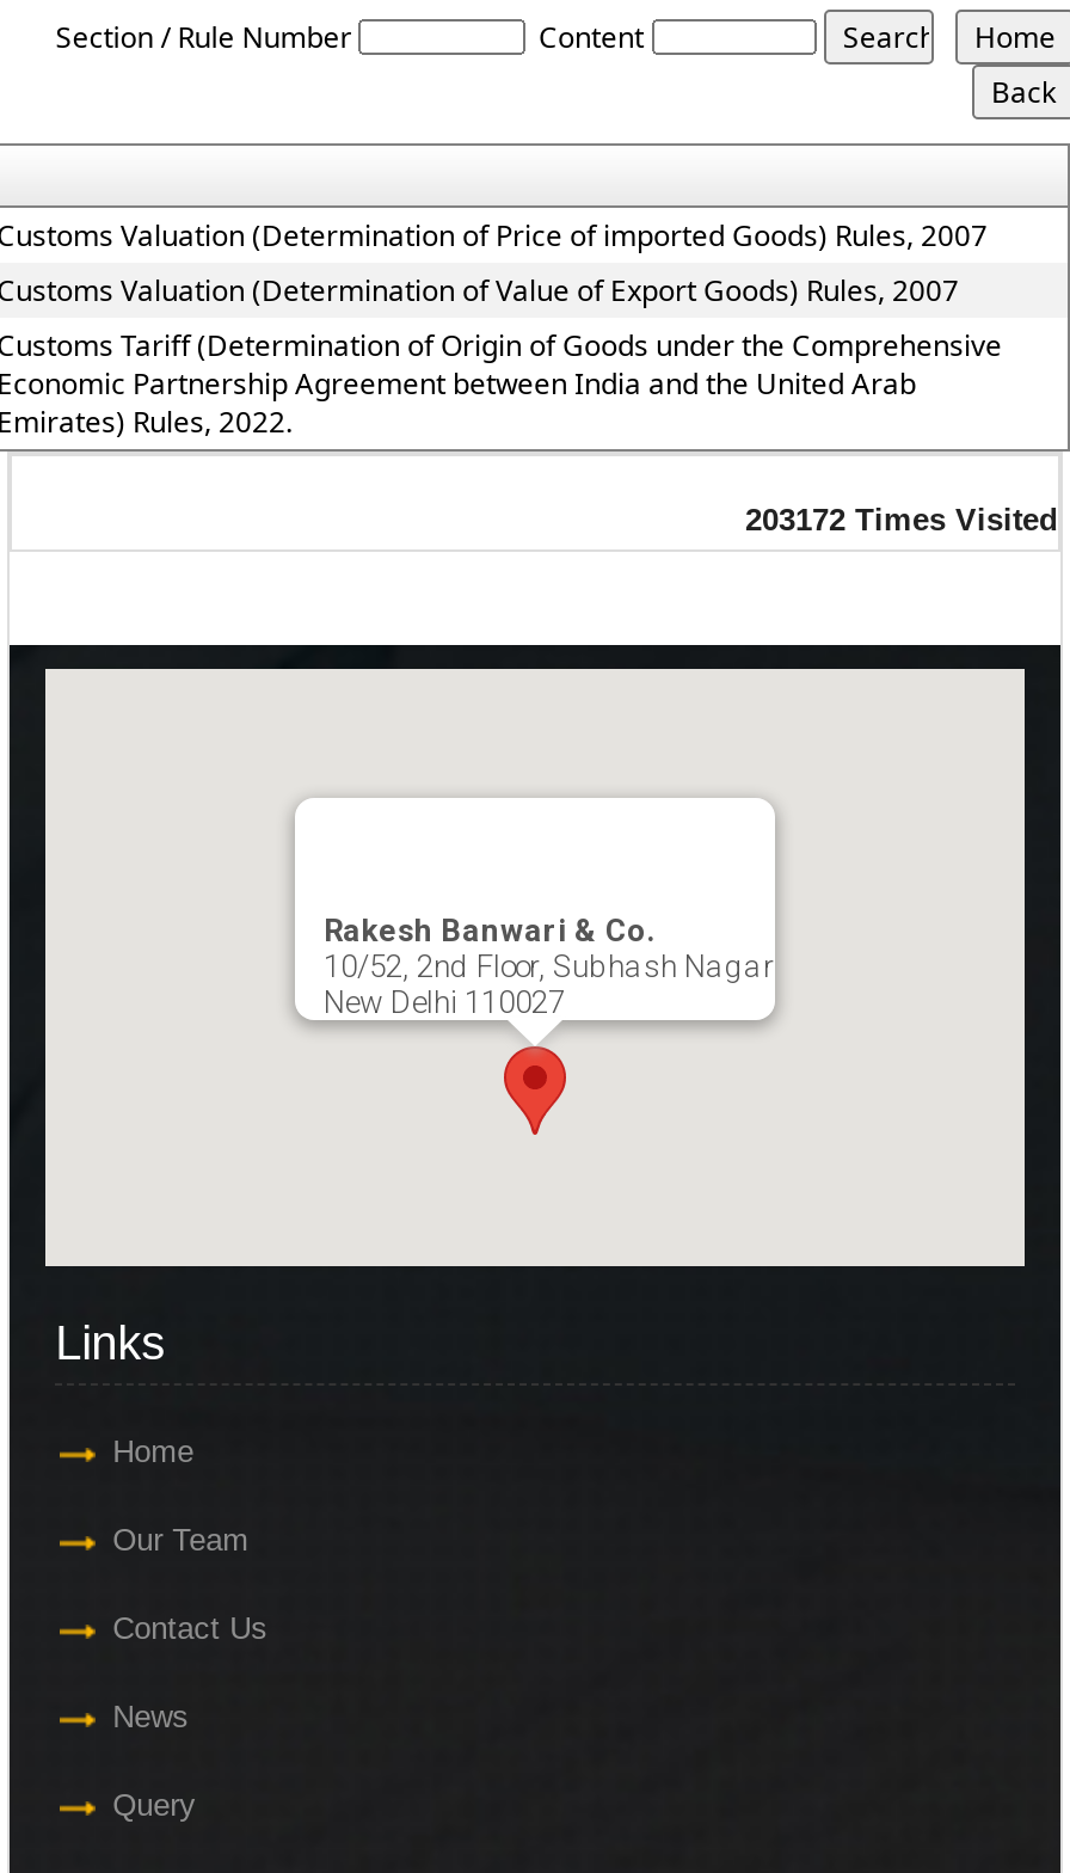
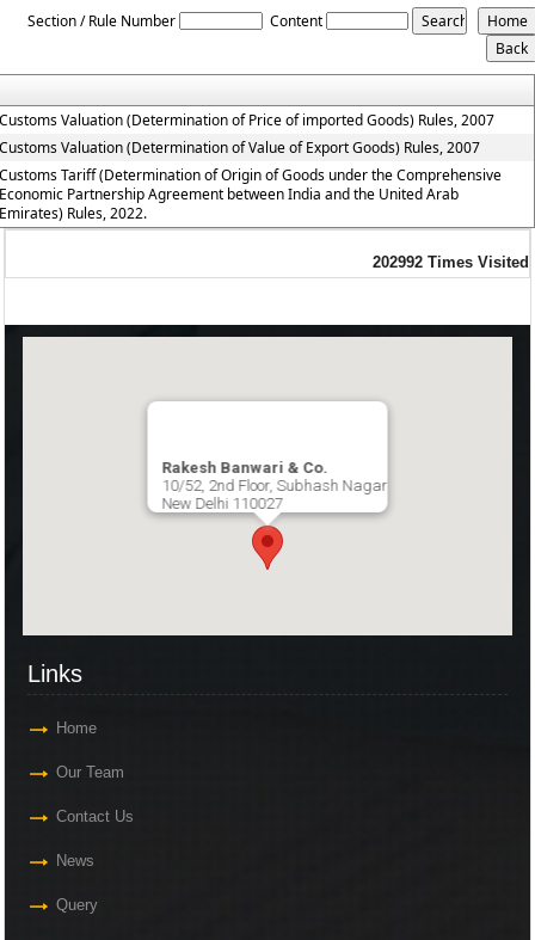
- 203172 Times Visited
+ 202992 Times Visited
